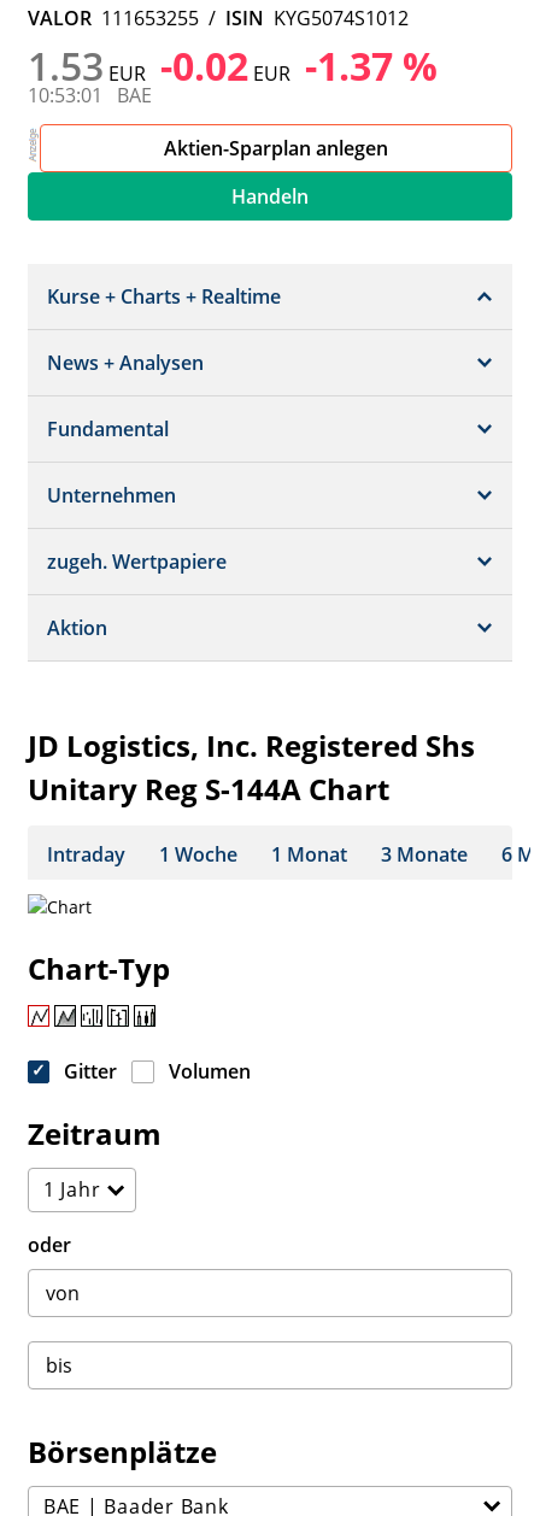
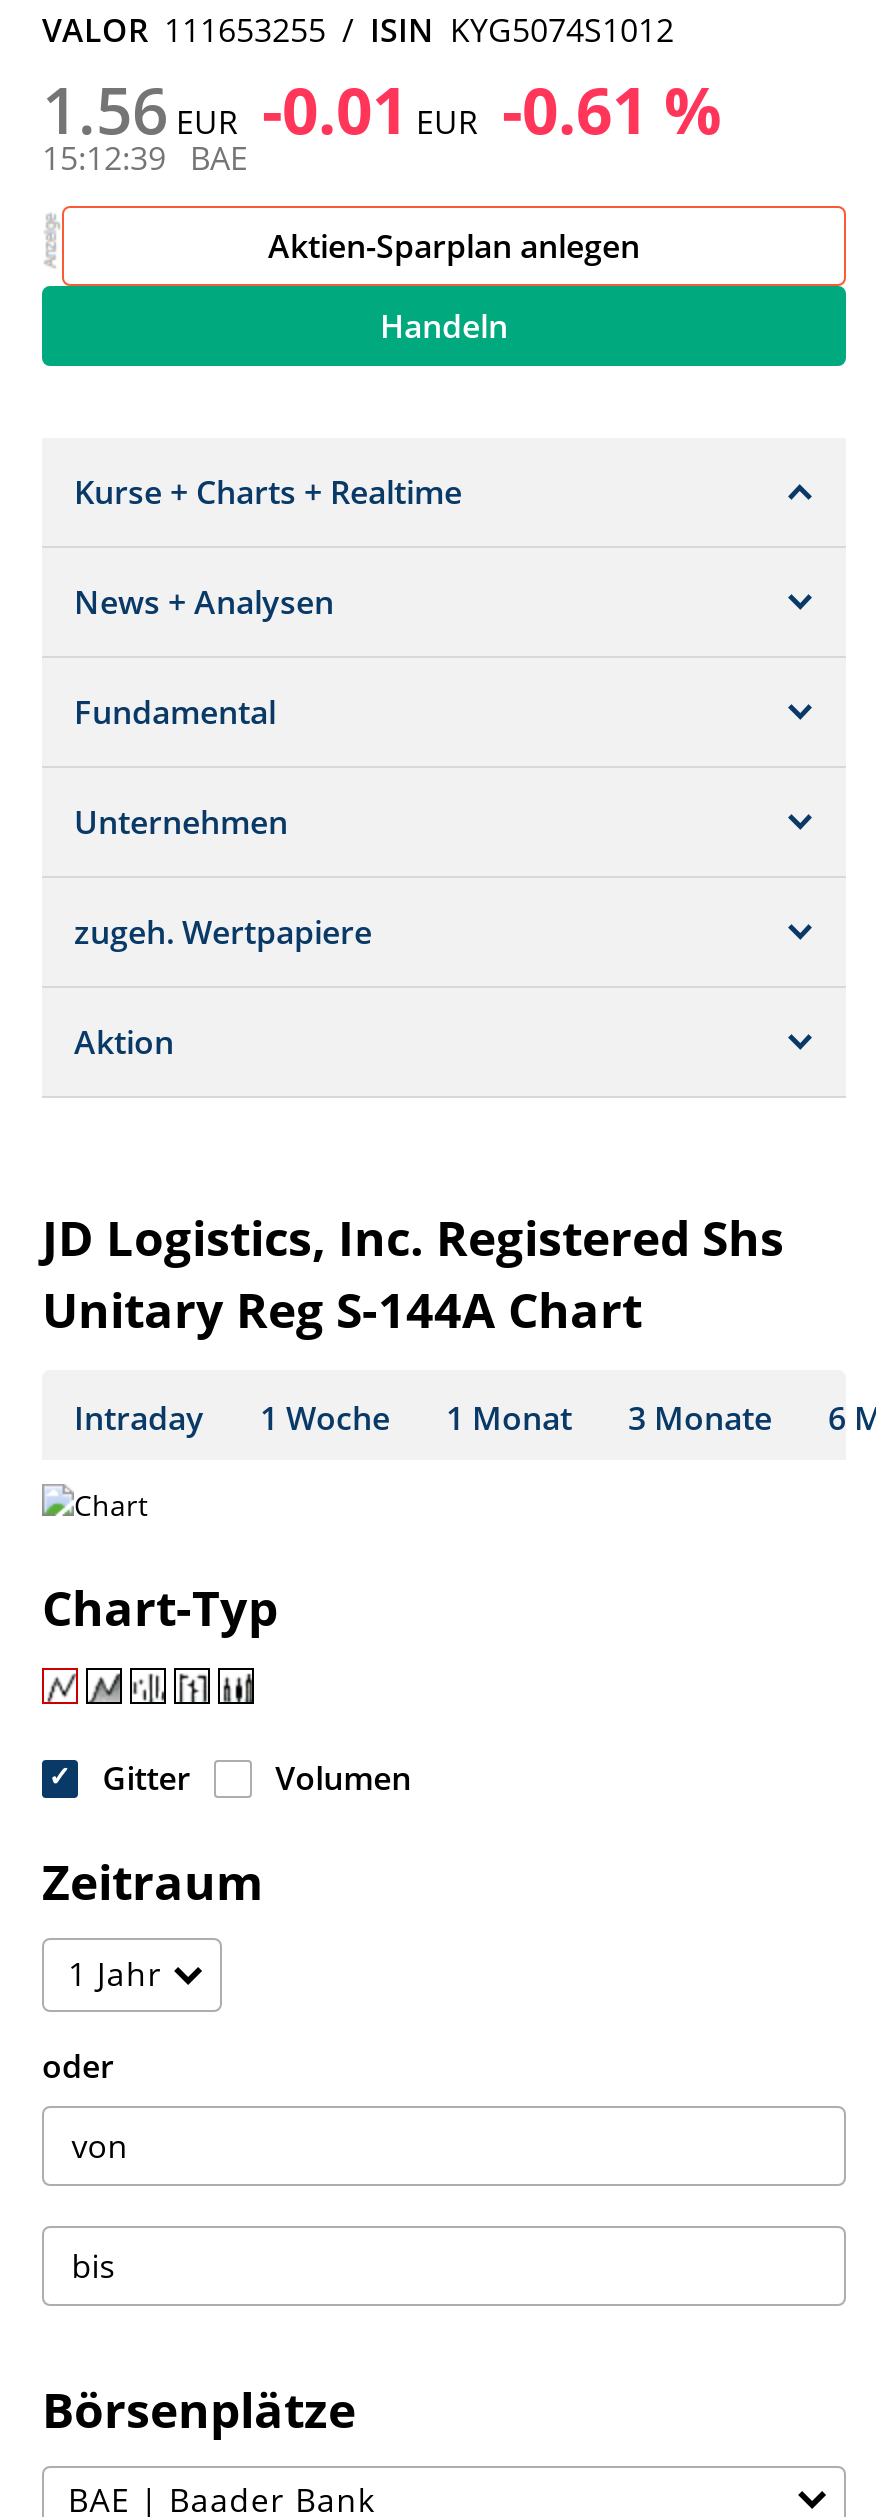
- 1.53 EUR -0.02 EUR -1.37 %
+ 1.56 EUR -0.01 EUR -0.61 %

- 10:53:01 BAE
+ 15:12:39 BAE
